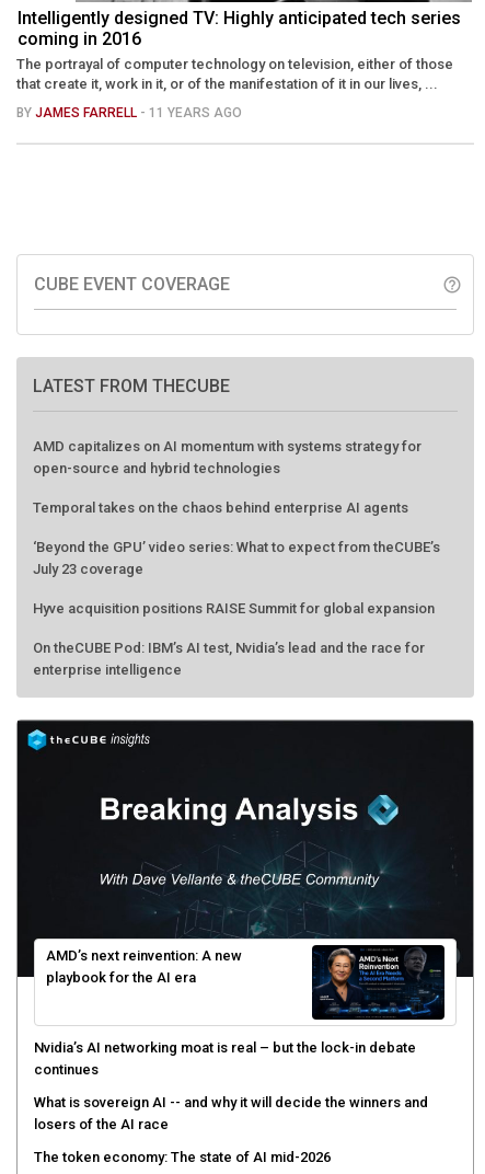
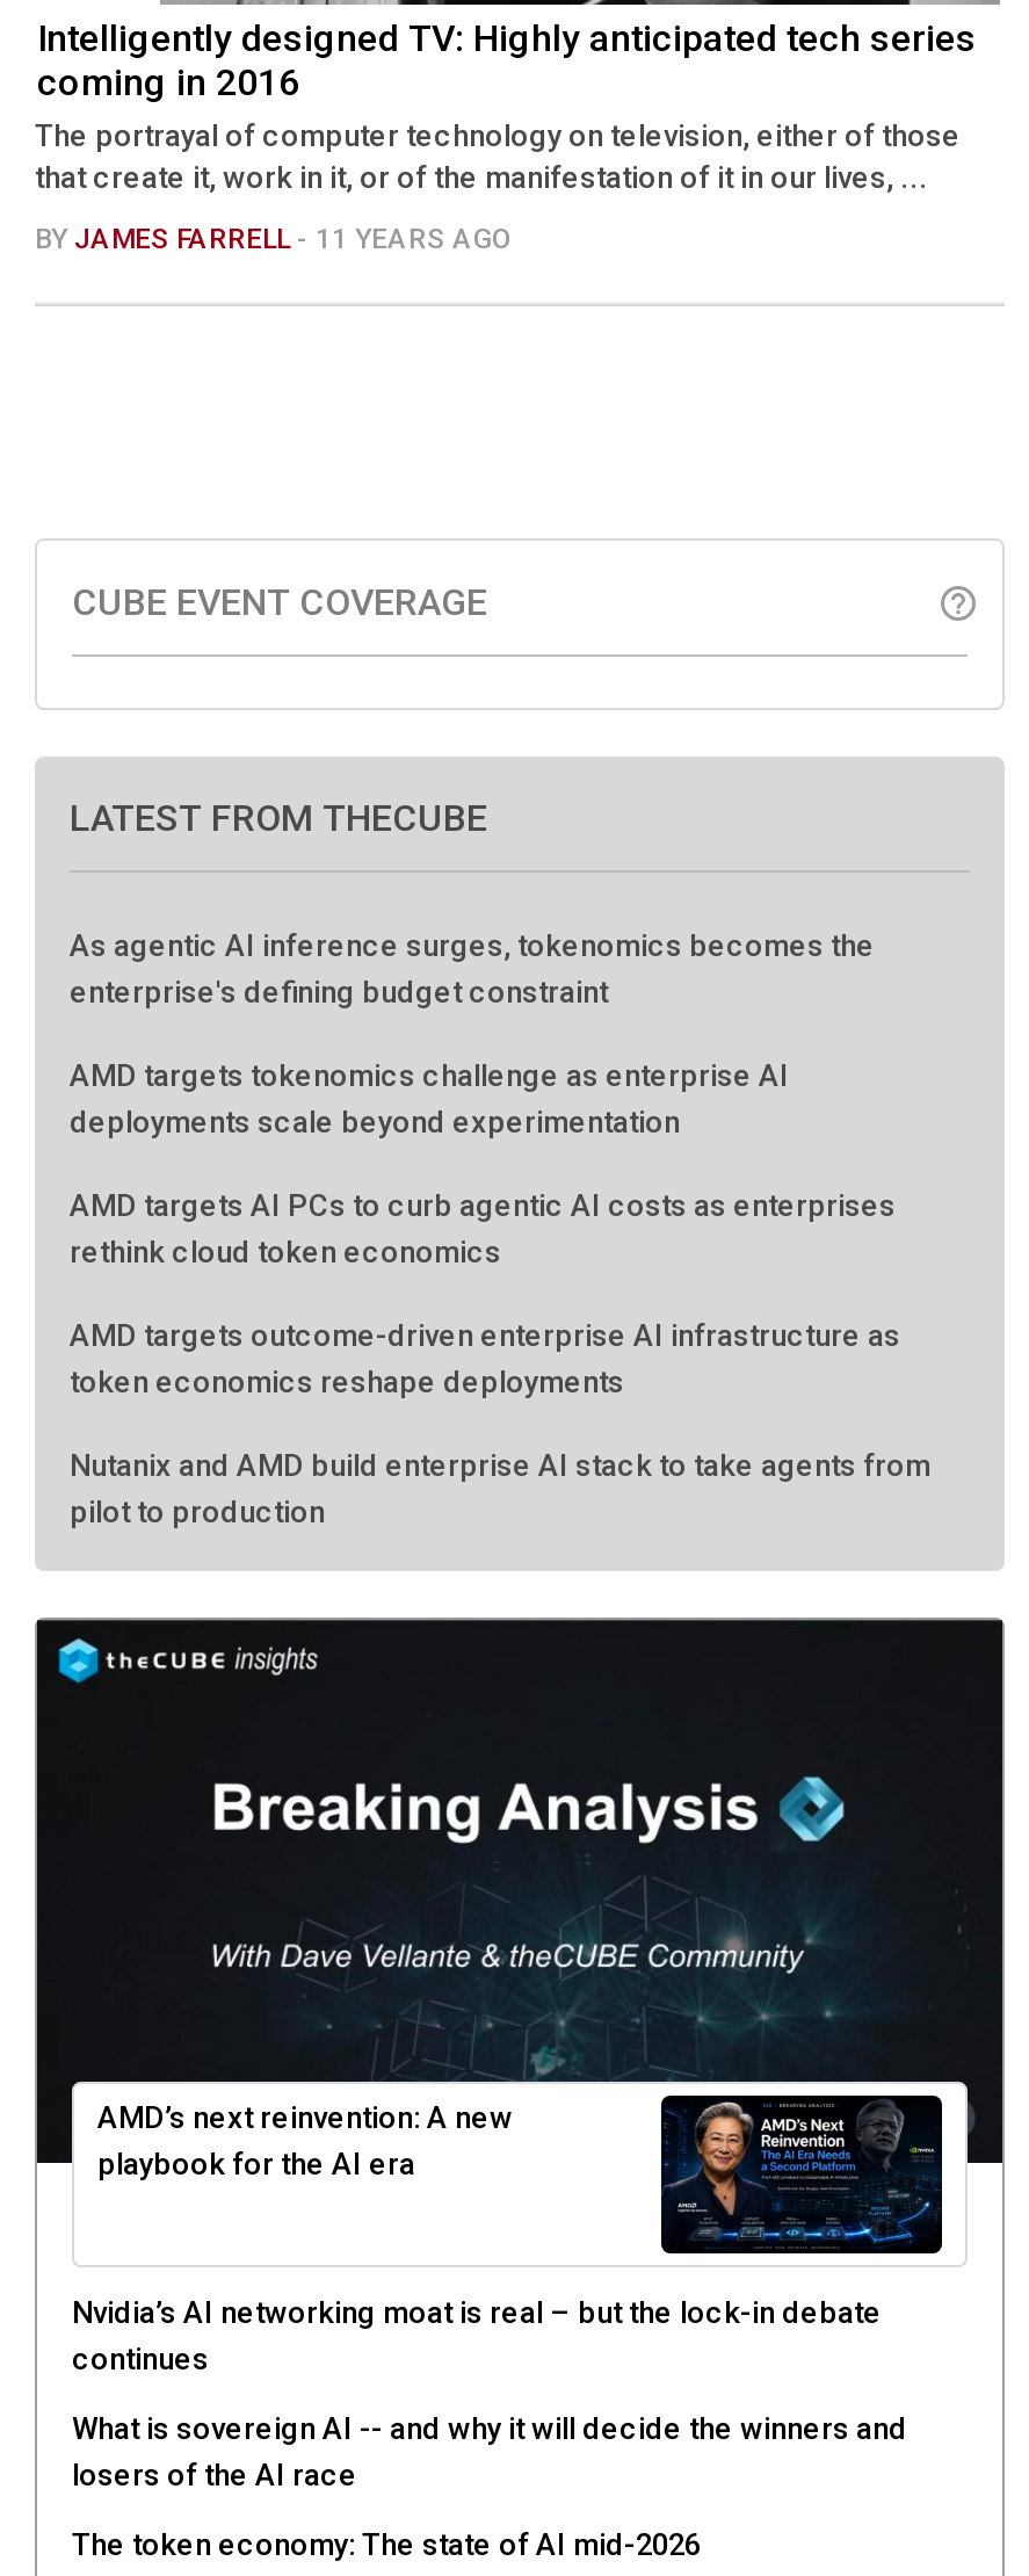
- AMD capitalizes on AI momentum with systems strategy for
- open-source and hybrid technologies
+ As agentic AI inference surges, tokenomics becomes the
+ enterprise's defining budget constraint

- Temporal takes on the chaos behind enterprise AI agents
+ AMD targets tokenomics challenge as enterprise AI
+ deployments scale beyond experimentation

- ‘Beyond the GPU’ video series: What to expect from theCUBE’s
- July 23 coverage
+ AMD targets AI PCs to curb agentic AI costs as enterprises
+ rethink cloud token economics

- Hyve acquisition positions RAISE Summit for global expansion
+ AMD targets outcome-driven enterprise AI infrastructure as
+ token economics reshape deployments

- On theCUBE Pod: IBM’s AI test, Nvidia’s lead and the race for
- enterprise intelligence
+ Nutanix and AMD build enterprise AI stack to take agents from
+ pilot to production
